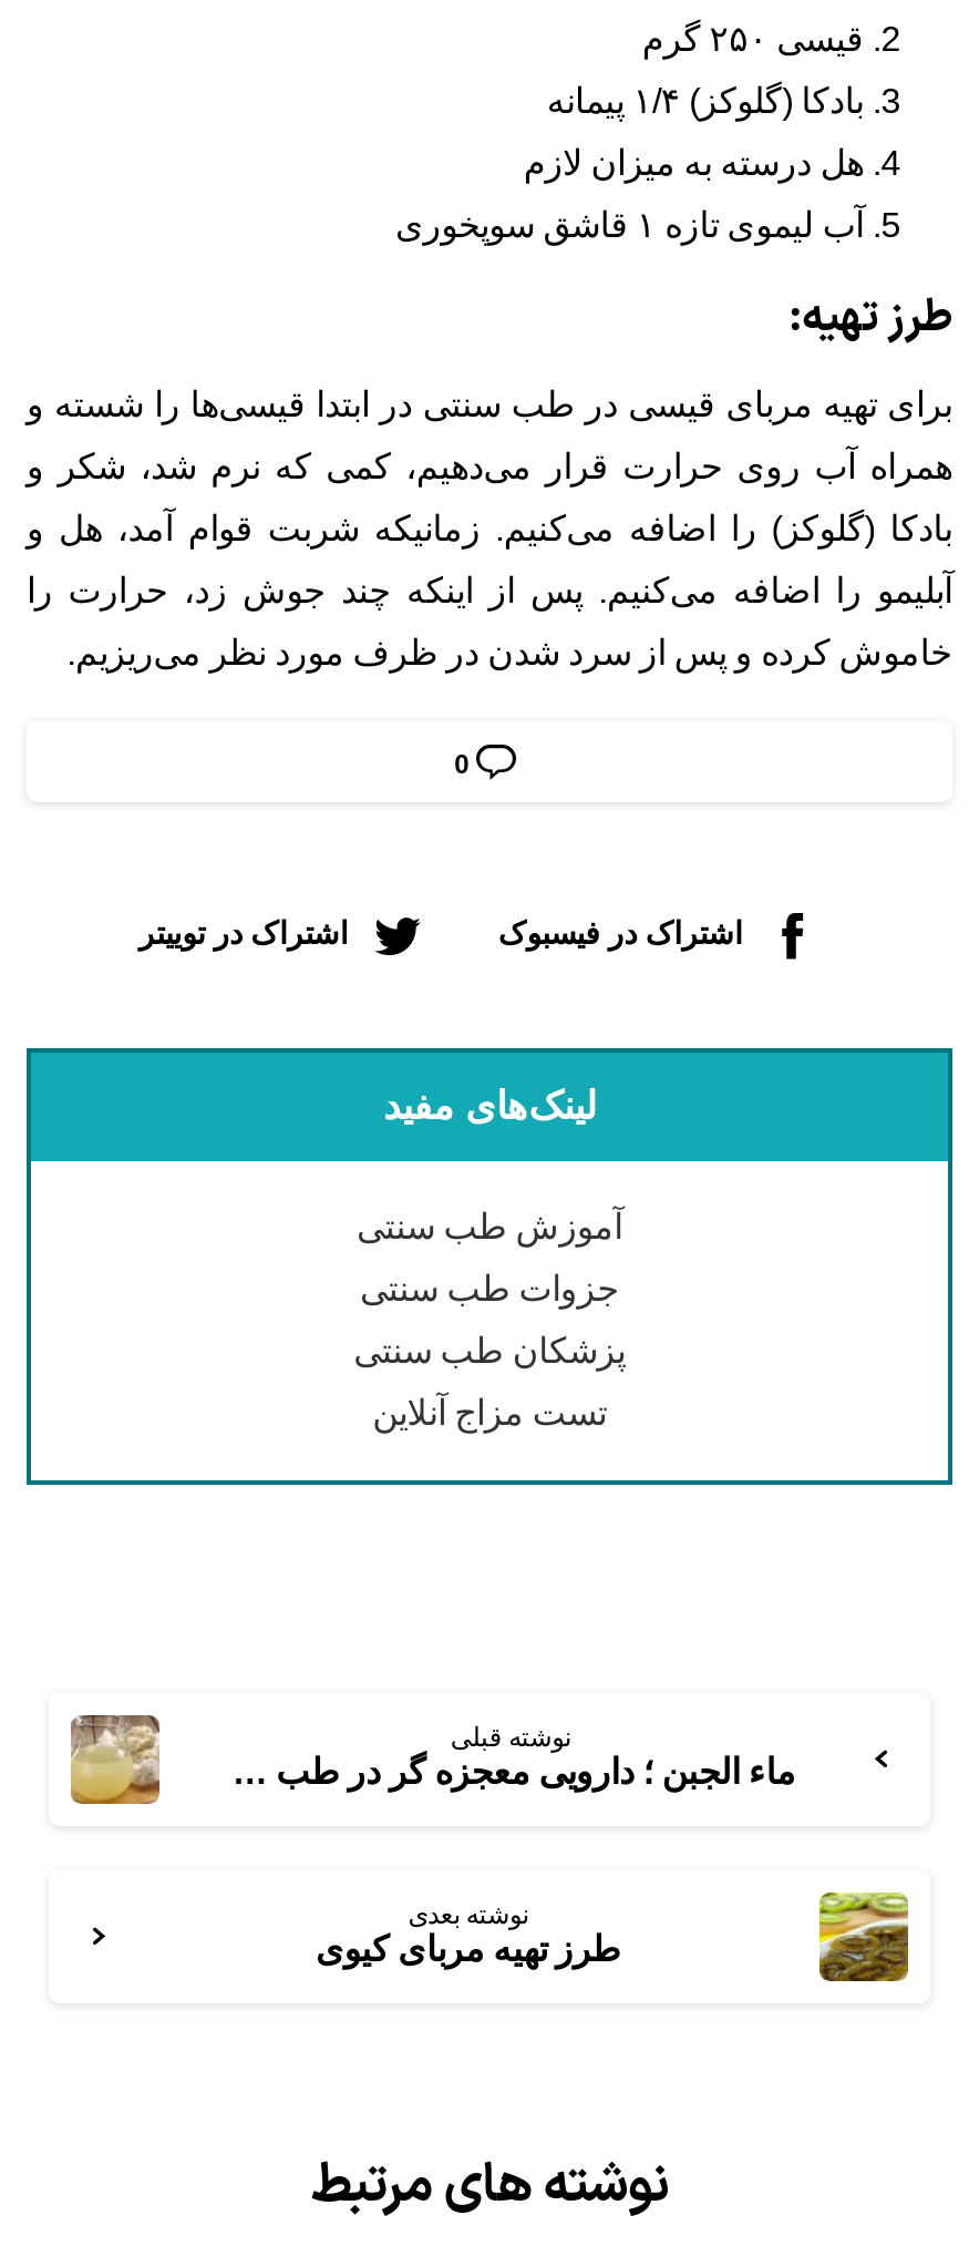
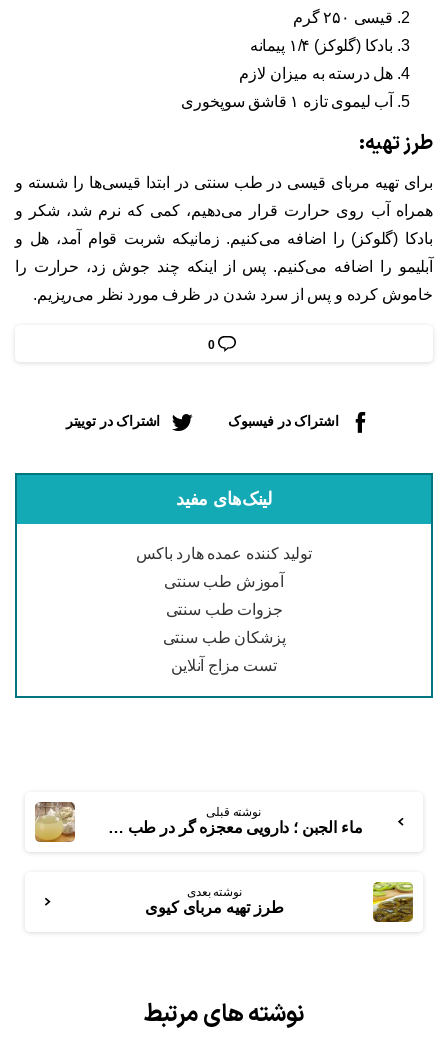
+ تولید کننده عمده هارد باکس
